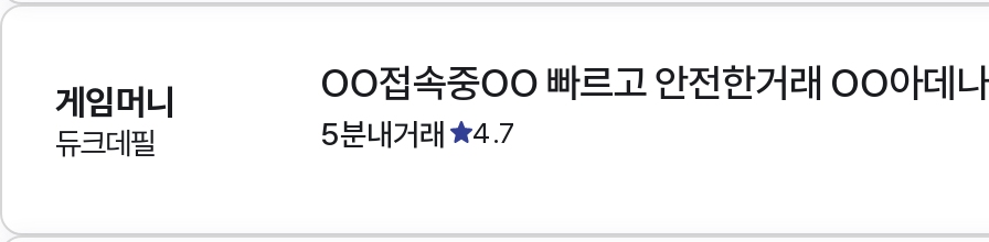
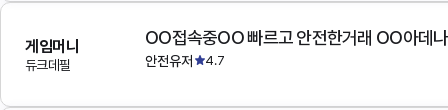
- 5분내거래
+ 안전유저
